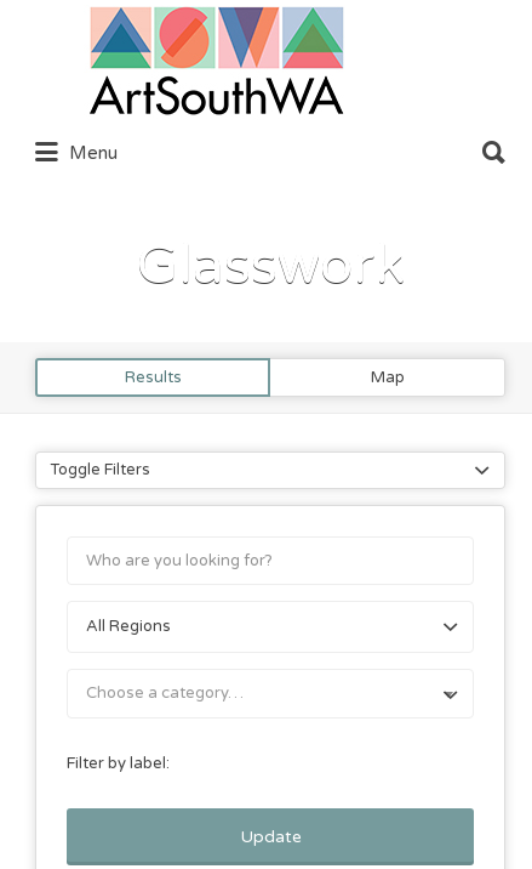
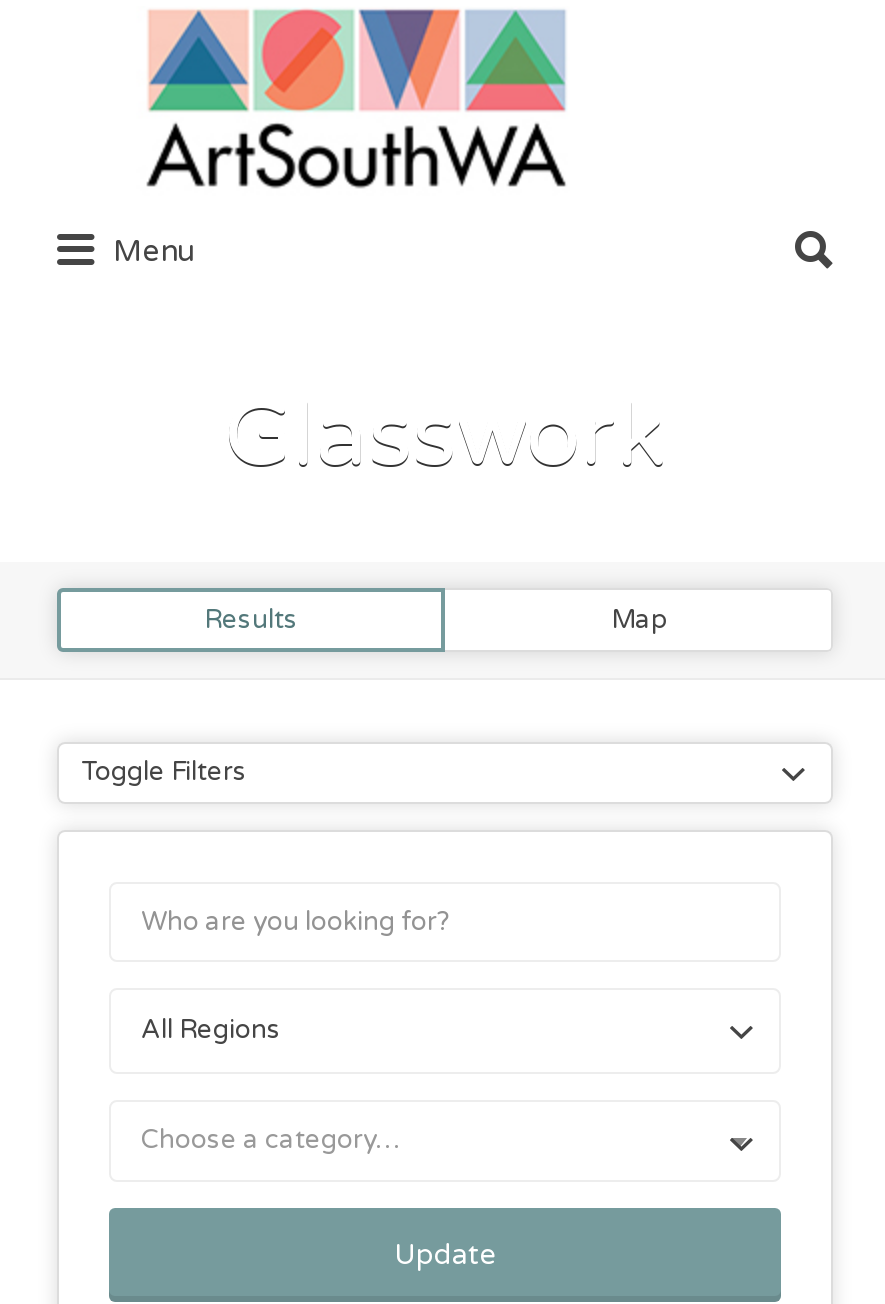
- Filter by label:
